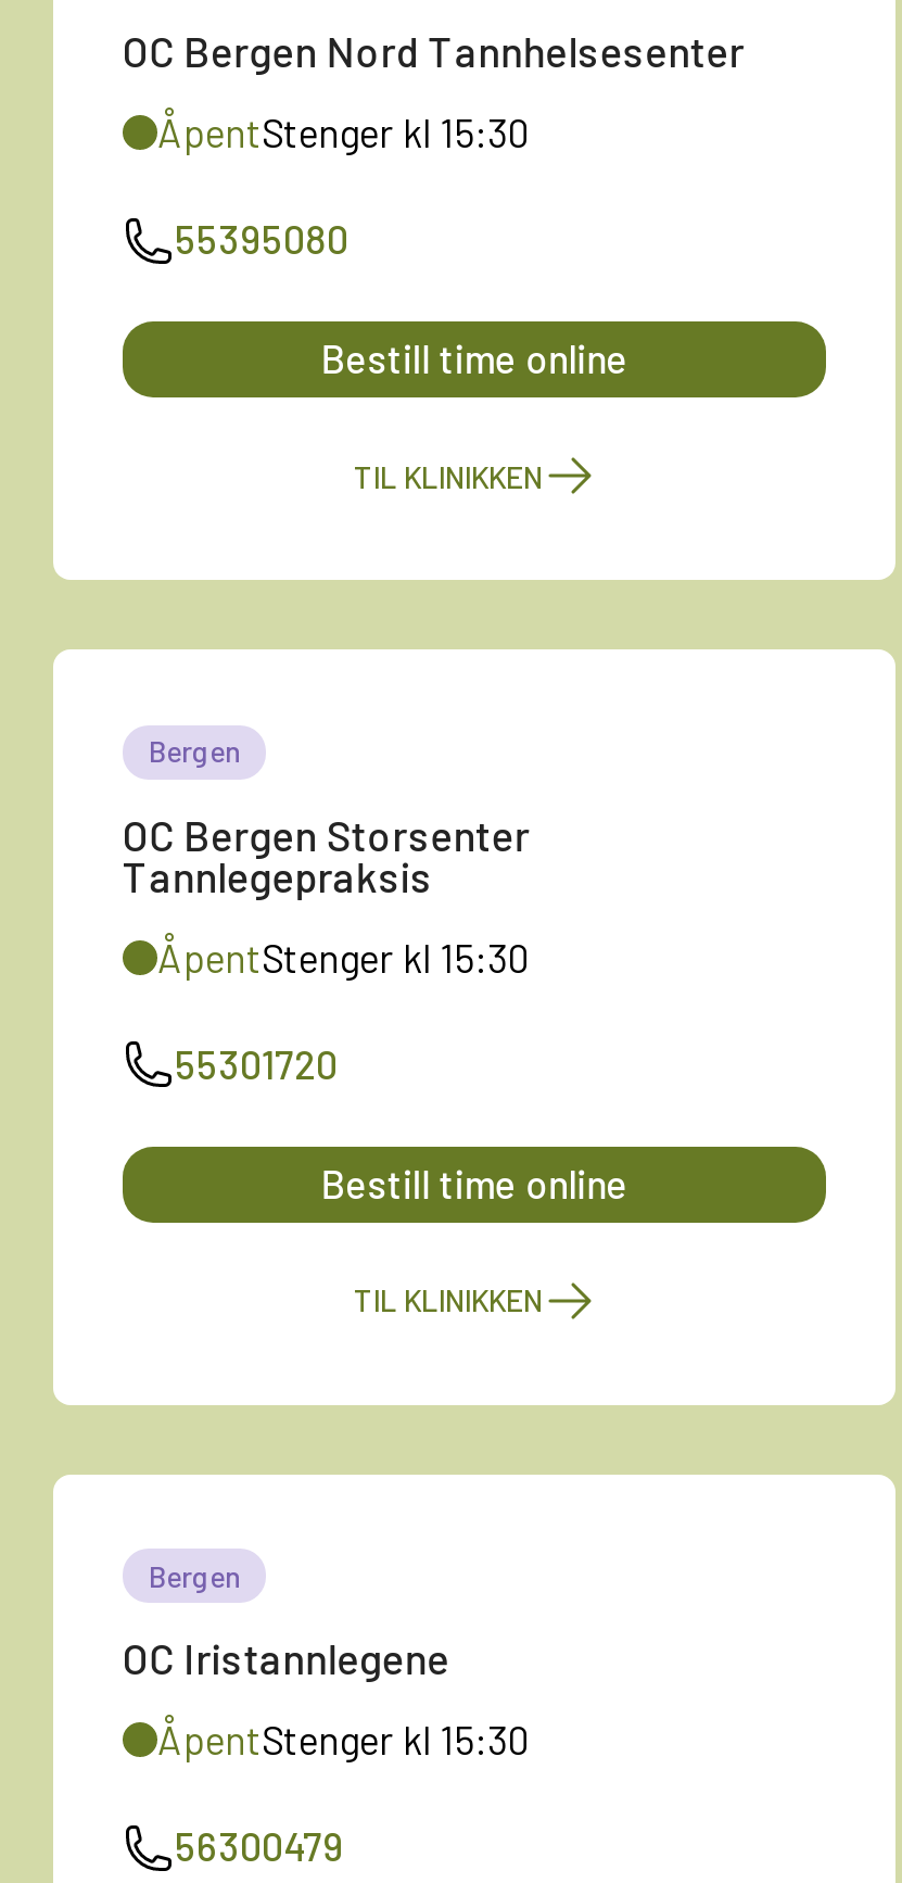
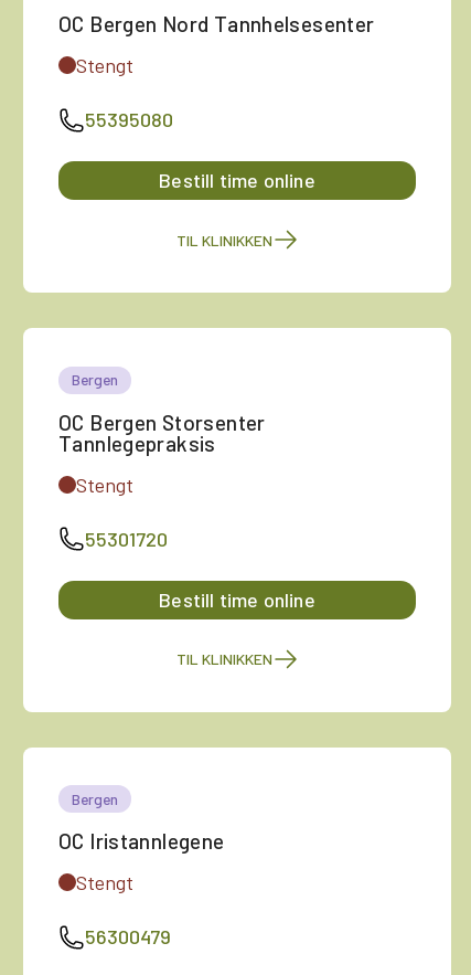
- ÅpentStenger kl 15:30
+ Stengt

- ÅpentStenger kl 15:30
+ Stengt

- ÅpentStenger kl 15:30
+ Stengt
